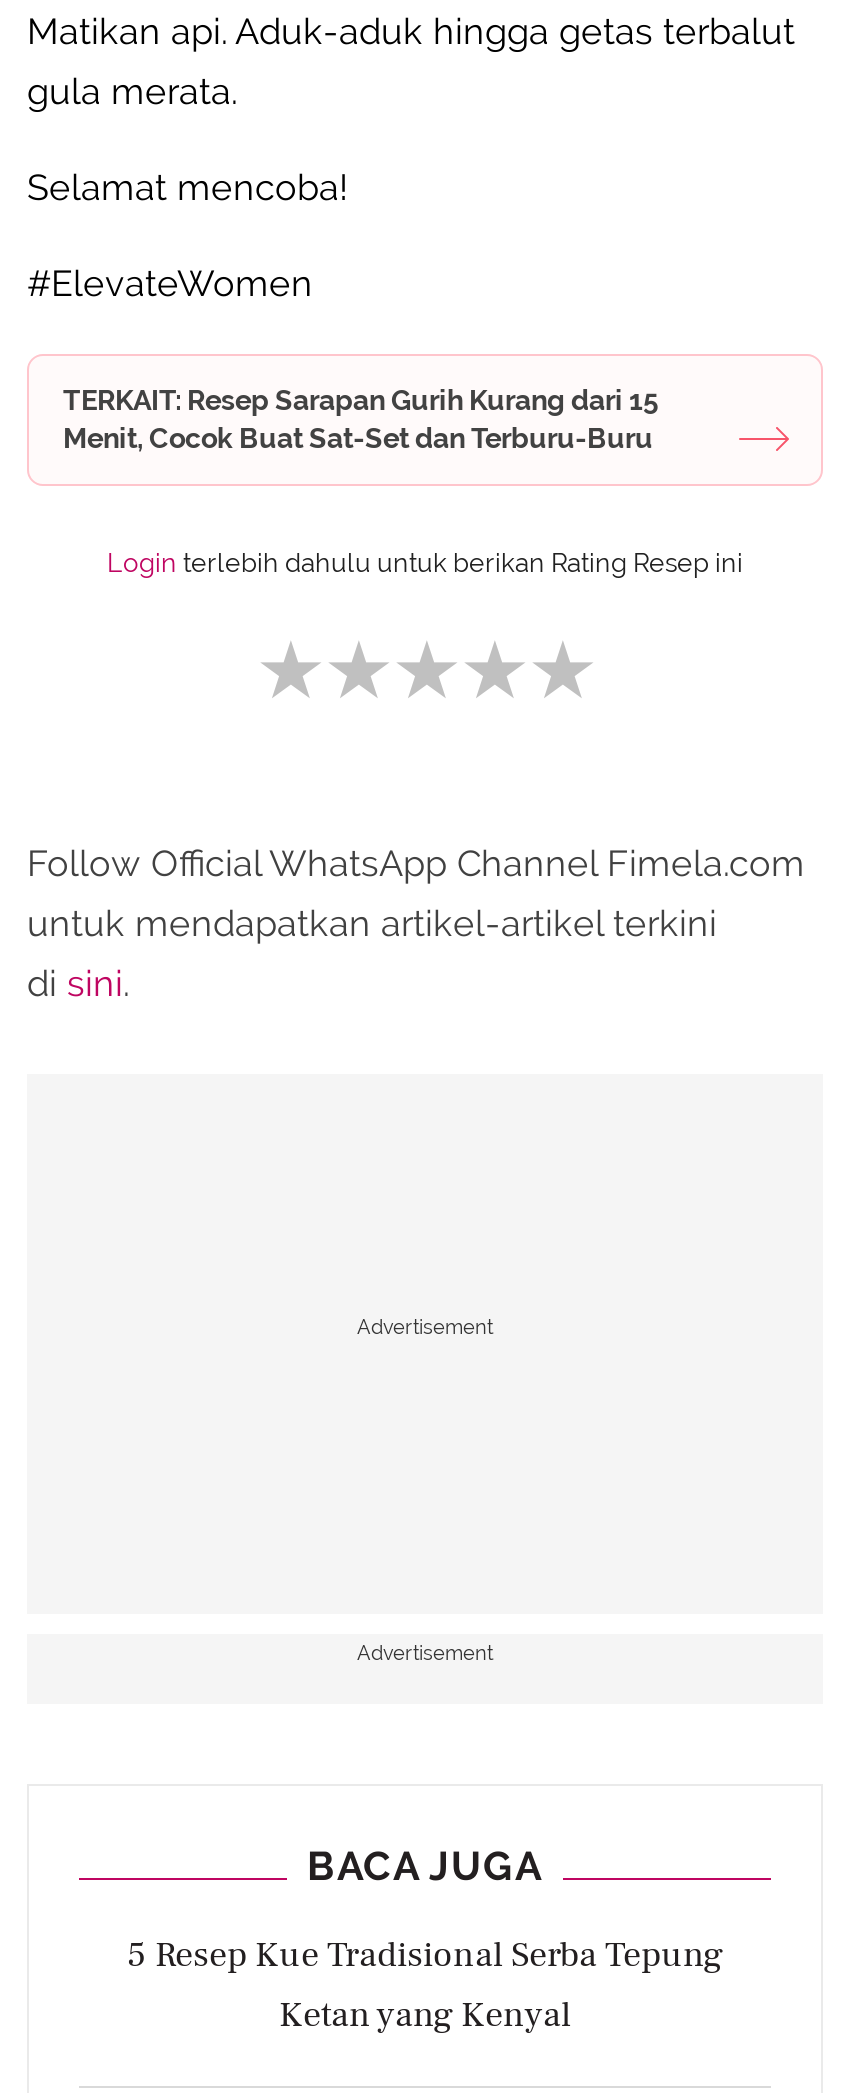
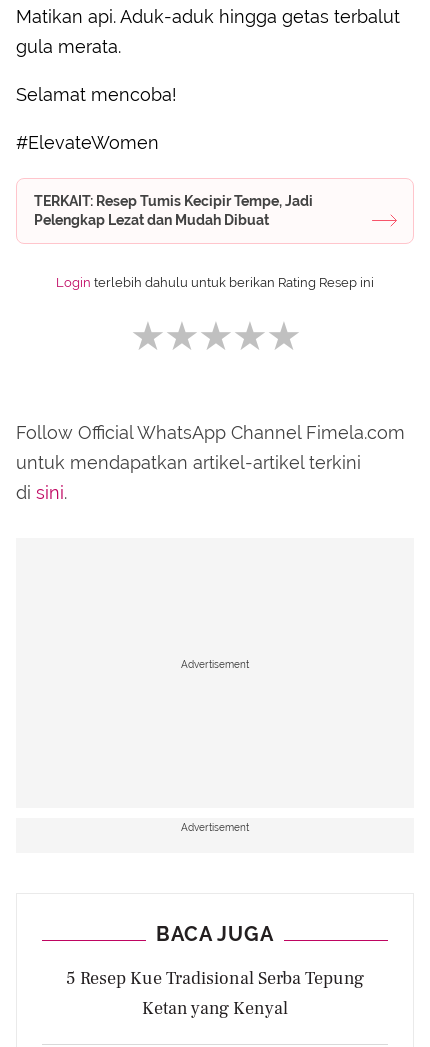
- TERKAIT: Resep Sarapan Gurih Kurang dari 15
- Menit, Cocok Buat Sat-Set dan Terburu-Buru
+ TERKAIT: Resep Tumis Kecipir Tempe, Jadi
+ Pelengkap Lezat dan Mudah Dibuat
